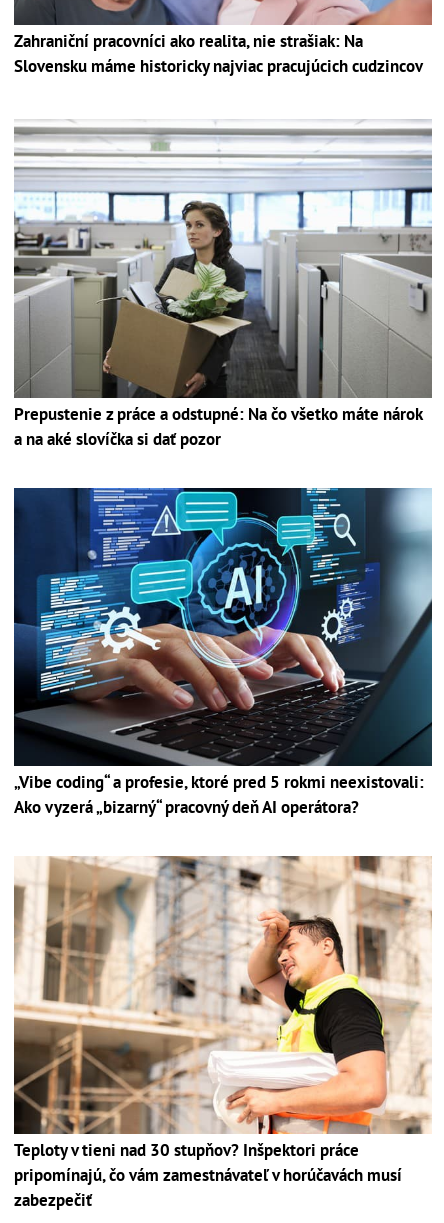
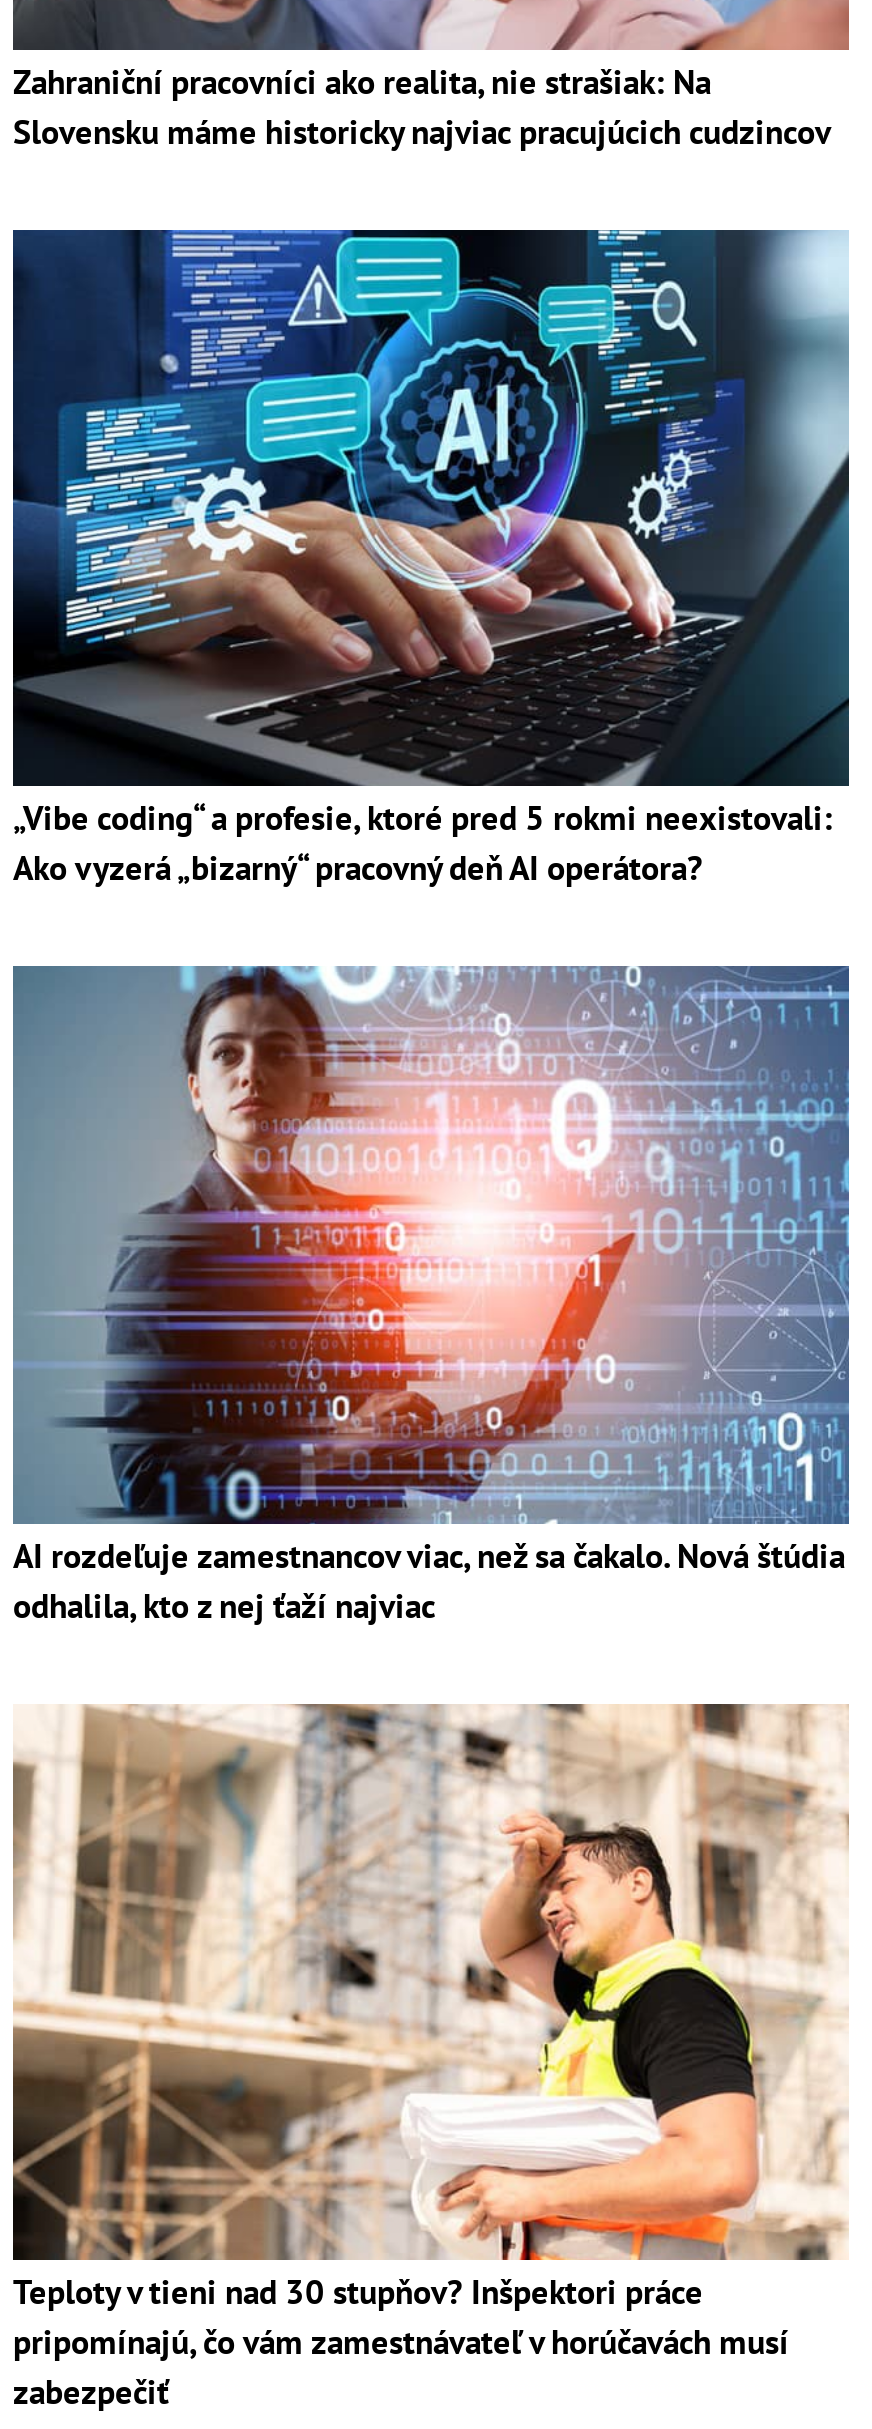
- [image]
- Prepustenie z práce a odstupné: Na čo všetko máte nárok
- a na aké slovíčka si dať pozor

moved up: [image] | „Vibe coding“ a profesie, ktoré pred 5 rokmi neexistovali: | Ako vyzerá „bizarný“ pracovný deň AI operátora?

+ [image]
+ AI rozdeľuje zamestnancov viac, než sa čakalo. Nová štúdia
+ odhalila, kto z nej ťaží najviac
